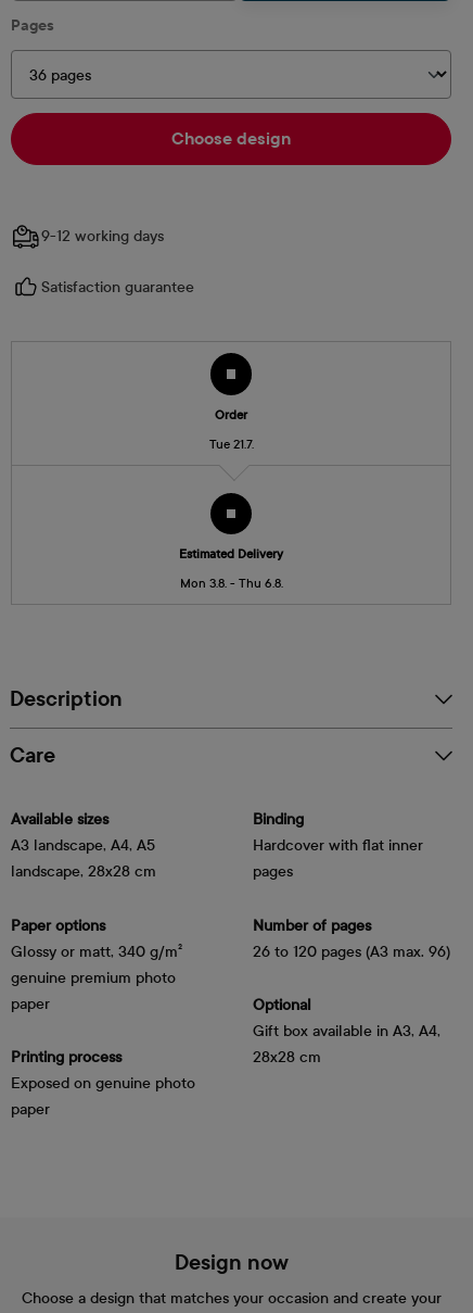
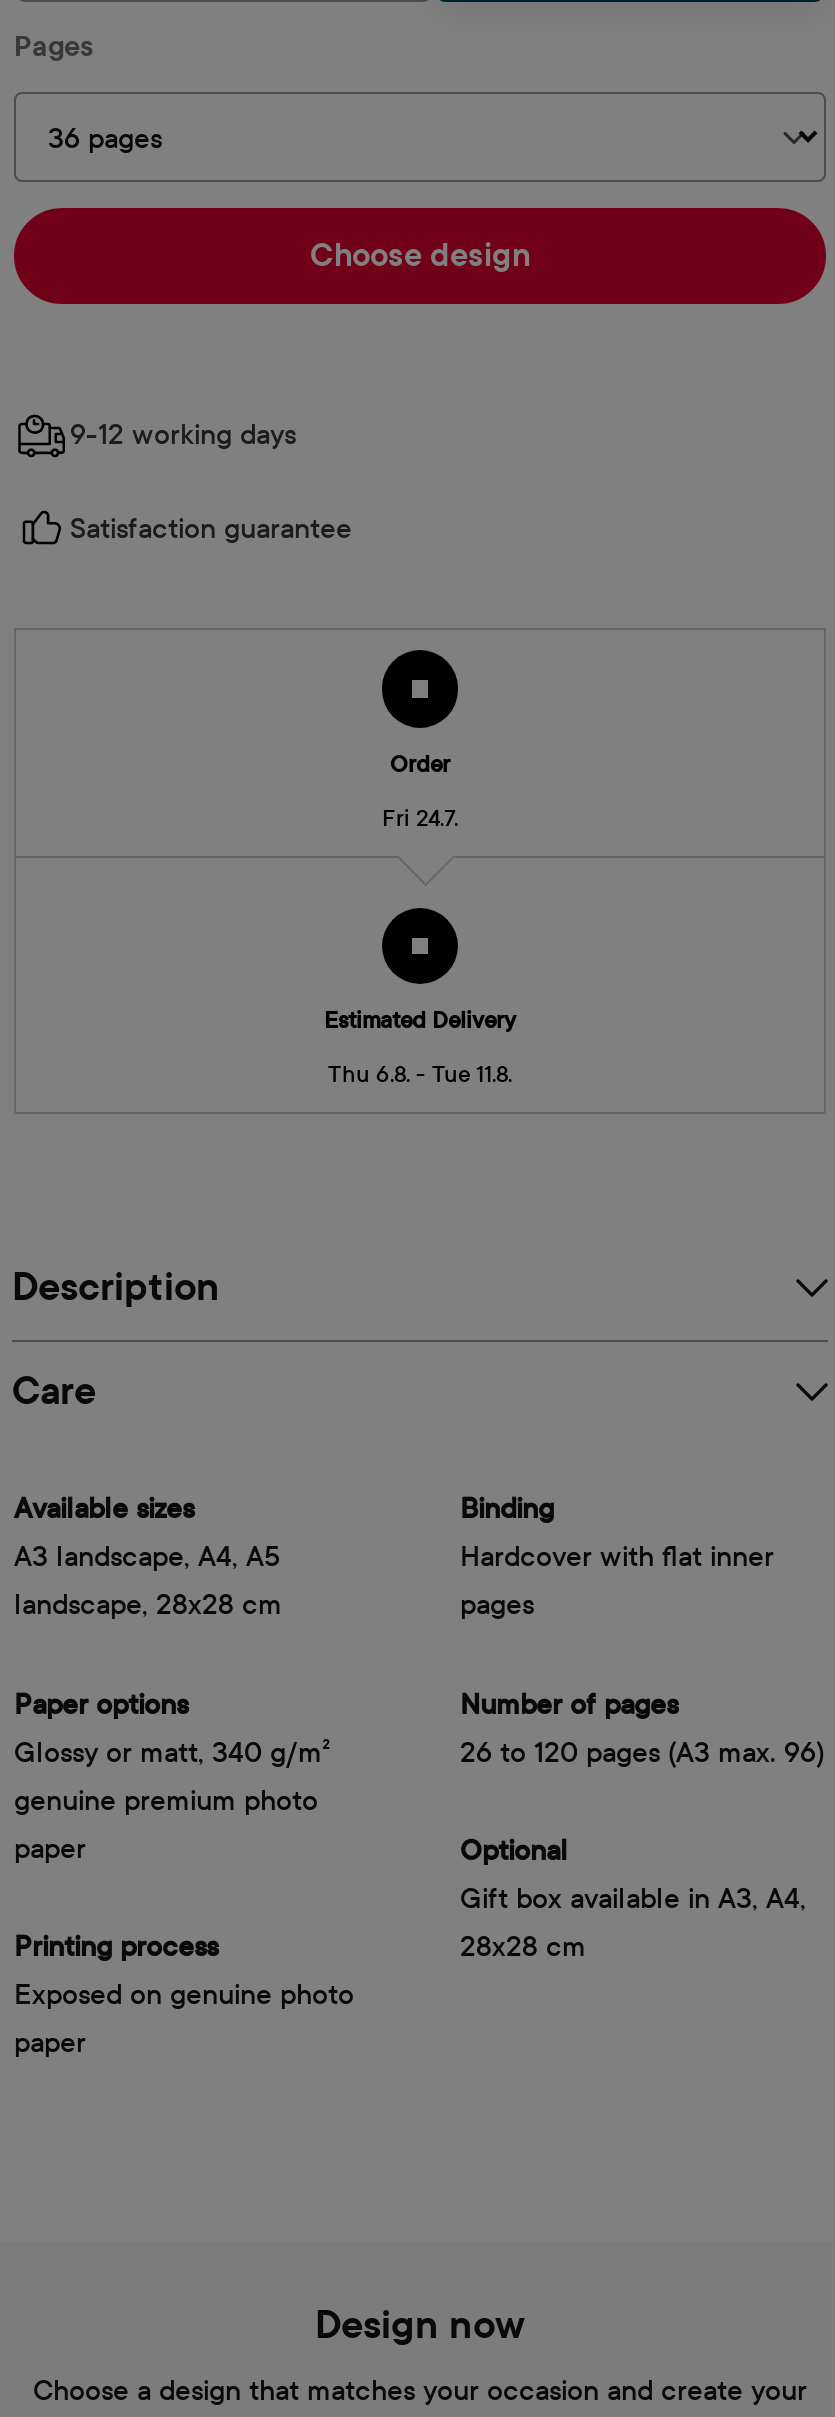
- Tue 21.7.
+ Fri 24.7.

- Mon 3.8. - Thu 6.8.
+ Thu 6.8. - Tue 11.8.
